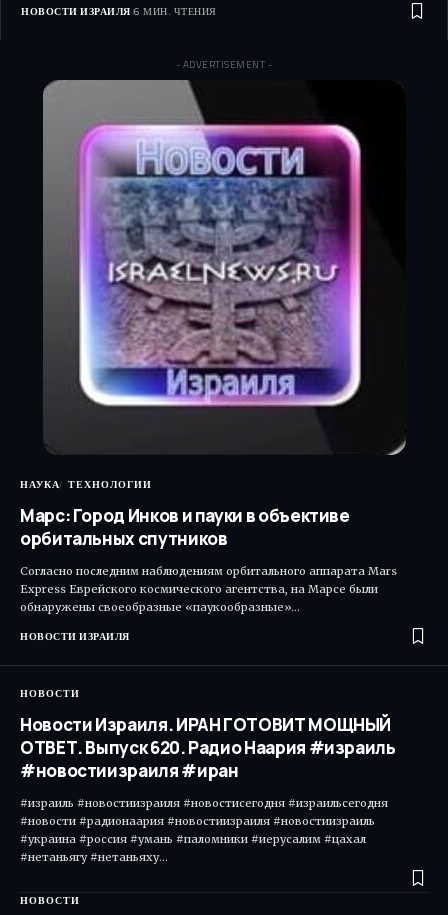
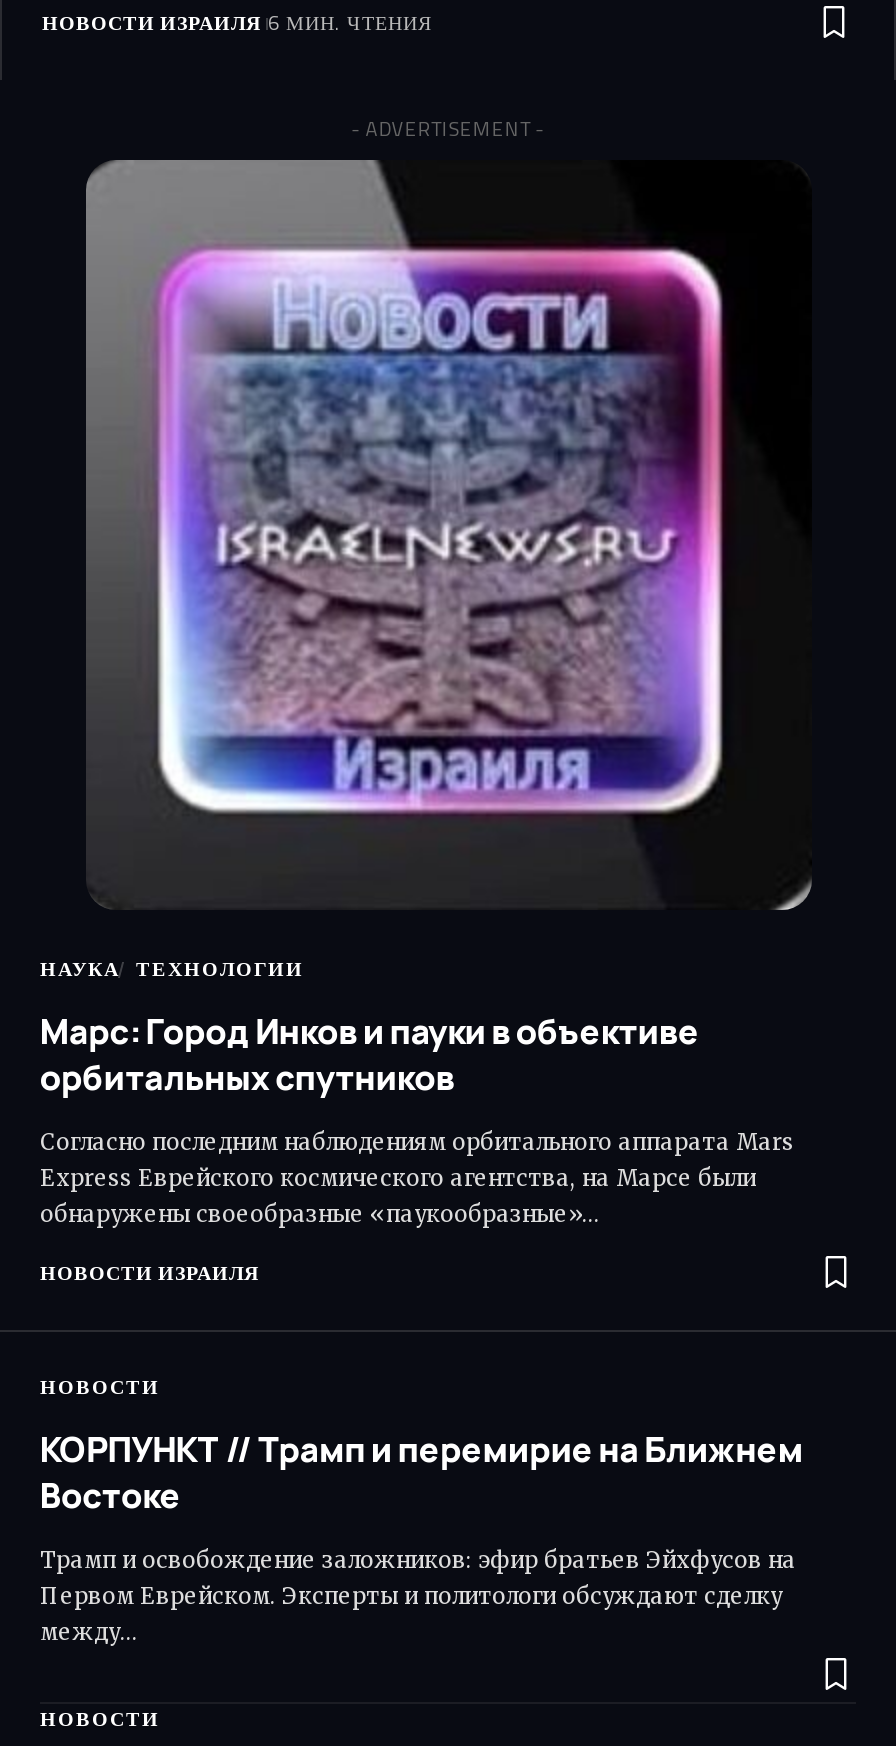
- Новости Израиля. ИРАН ГОТОВИТ МОЩНЫЙ
- ОТВЕТ. Выпуск 620. Радио Наария #израиль
- #новостиизраиля #иран
+ КОРПУНКТ // Трамп и перемирие на Ближнем
+ Востоке

- #израиль #новостиизраиля #новостисегодня #израильсегодня
- #новости #радионаария #новостиизраиля #новостиизраиль
- #украина #россия #умань #паломники #иерусалим #цахал
- #нетаньягу #нетаньяху…
+ Трамп и освобождение заложников: эфир братьев Эйхфусов на
+ Первом Еврейском. Эксперты и политологи обсуждают сделку
+ между…
